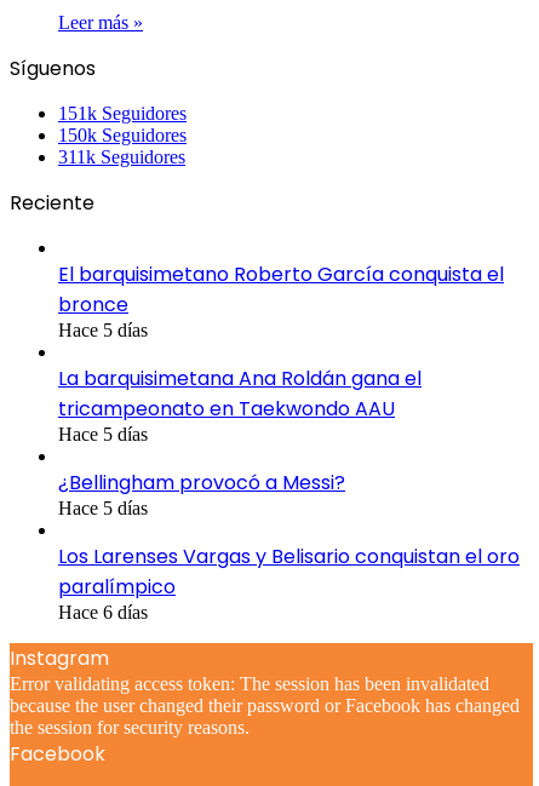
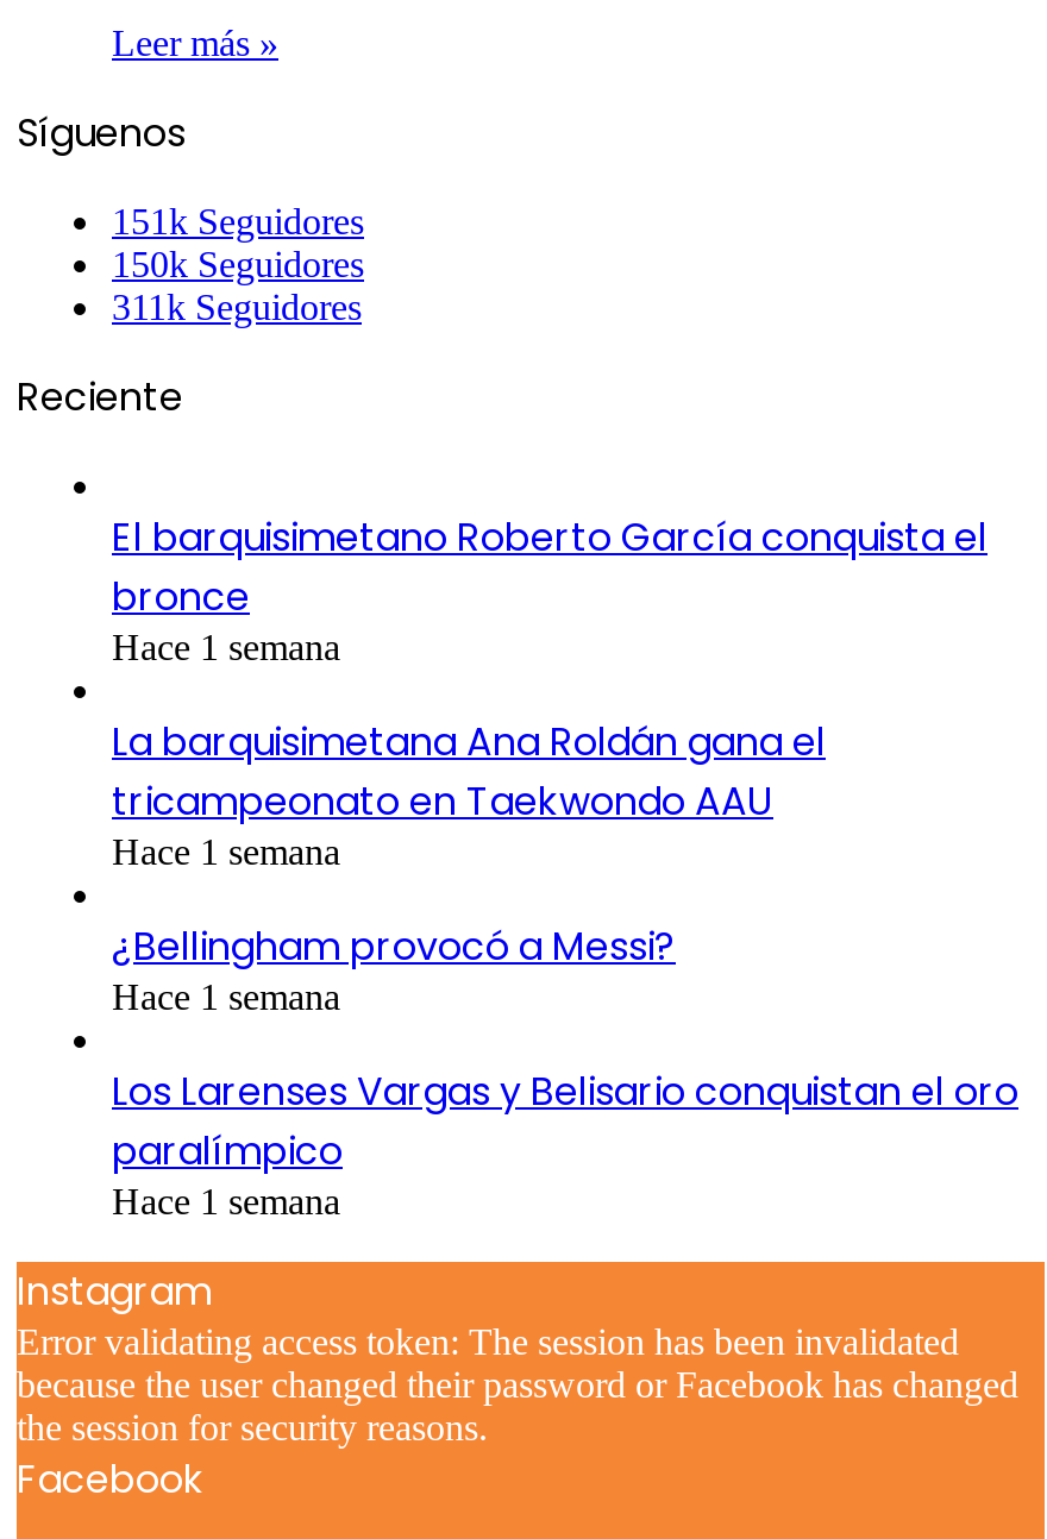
- Hace 5 días
+ Hace 1 semana

- Hace 5 días
+ Hace 1 semana

- Hace 5 días
+ Hace 1 semana

- Hace 6 días
+ Hace 1 semana
